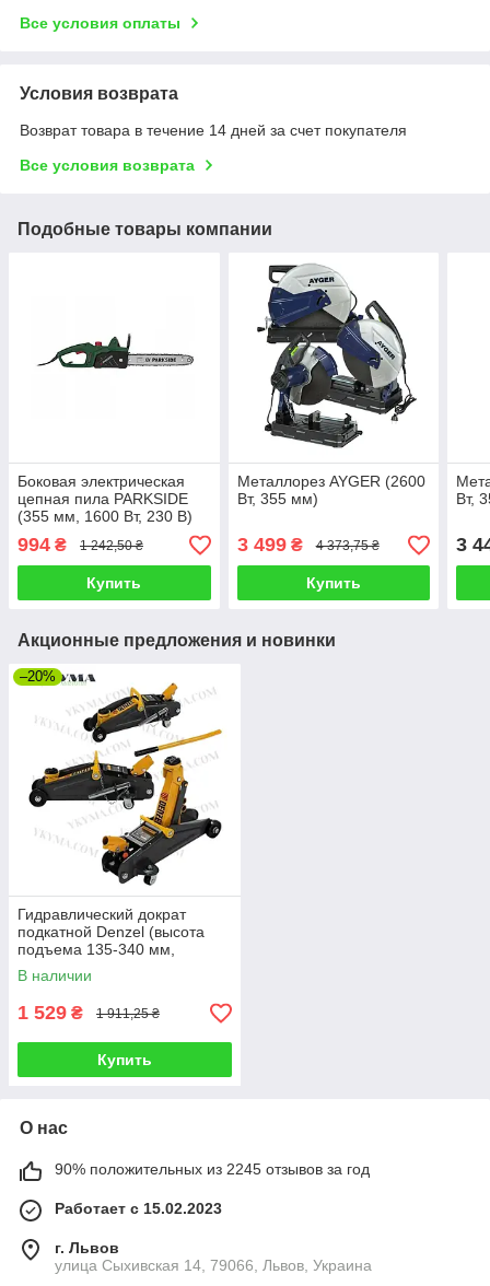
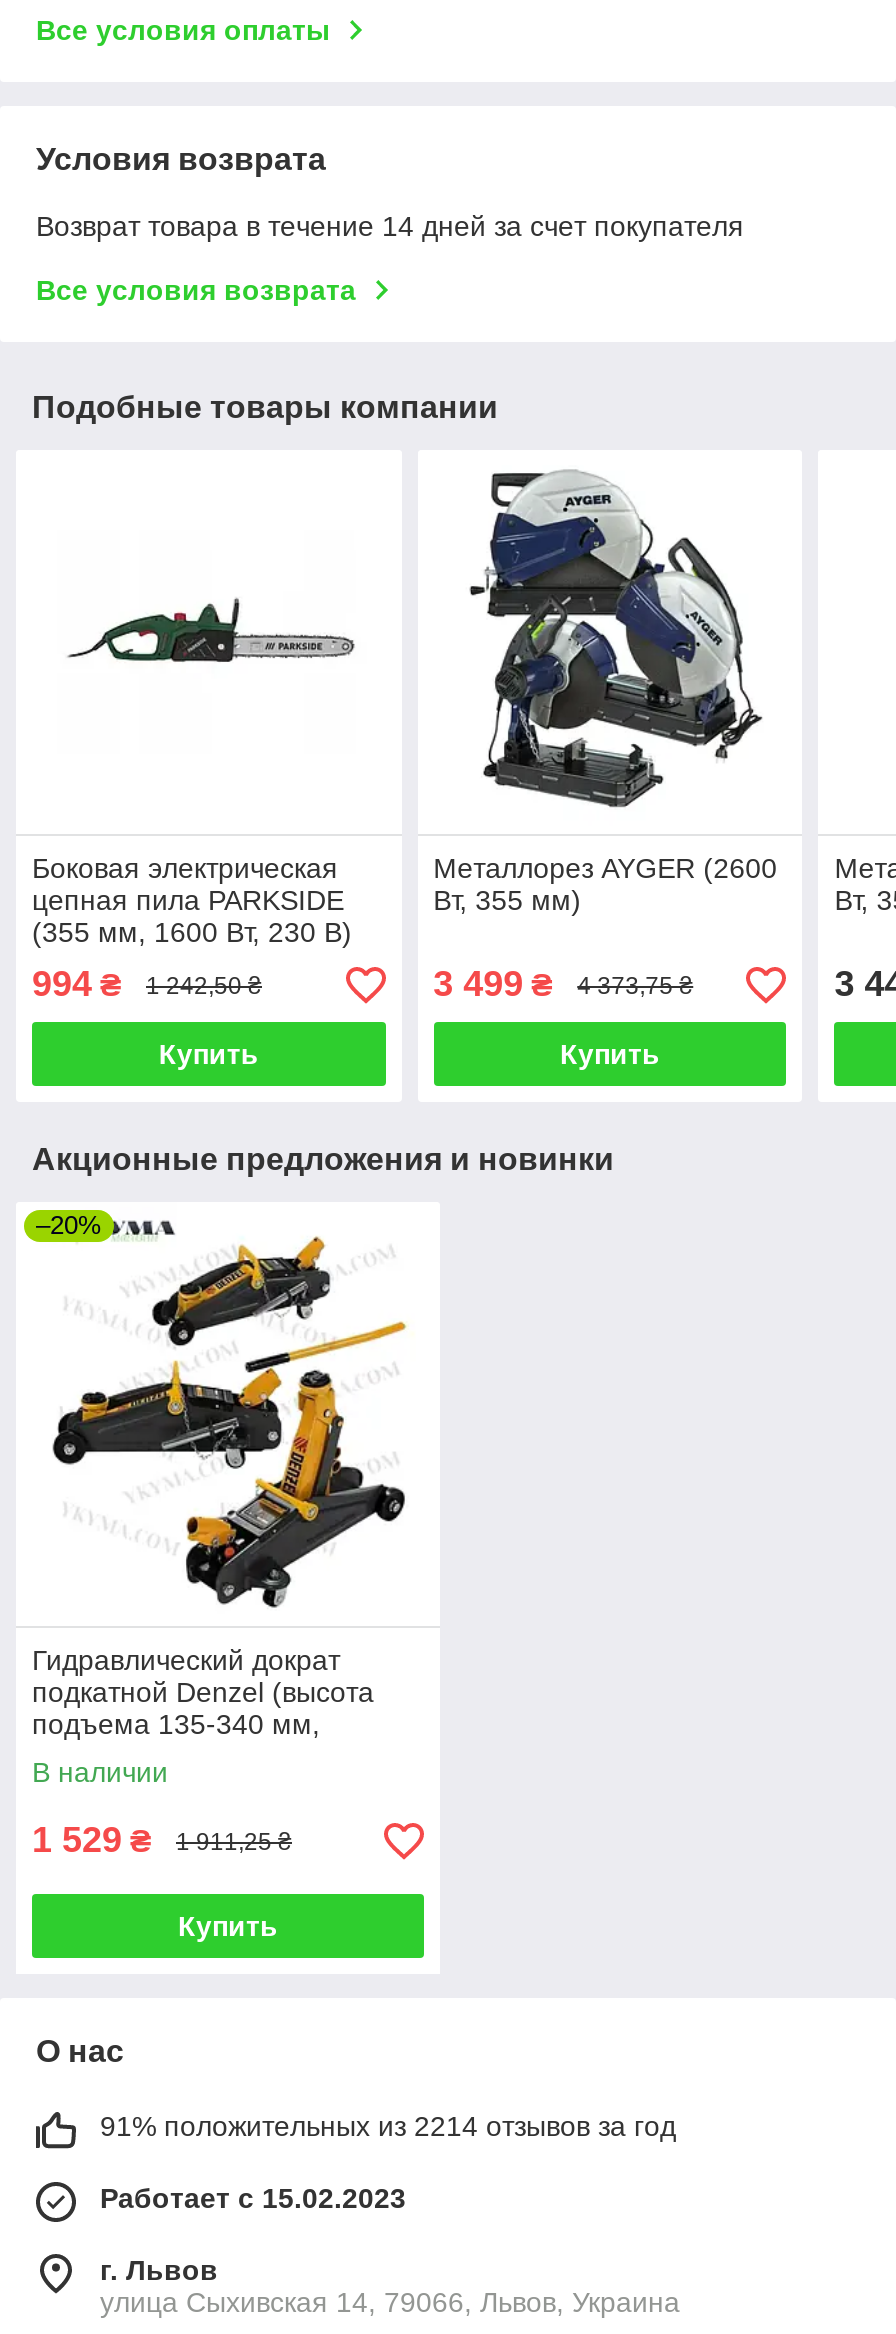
- 90% положительных из 2245 отзывов за год
+ 91% положительных из 2214 отзывов за год
